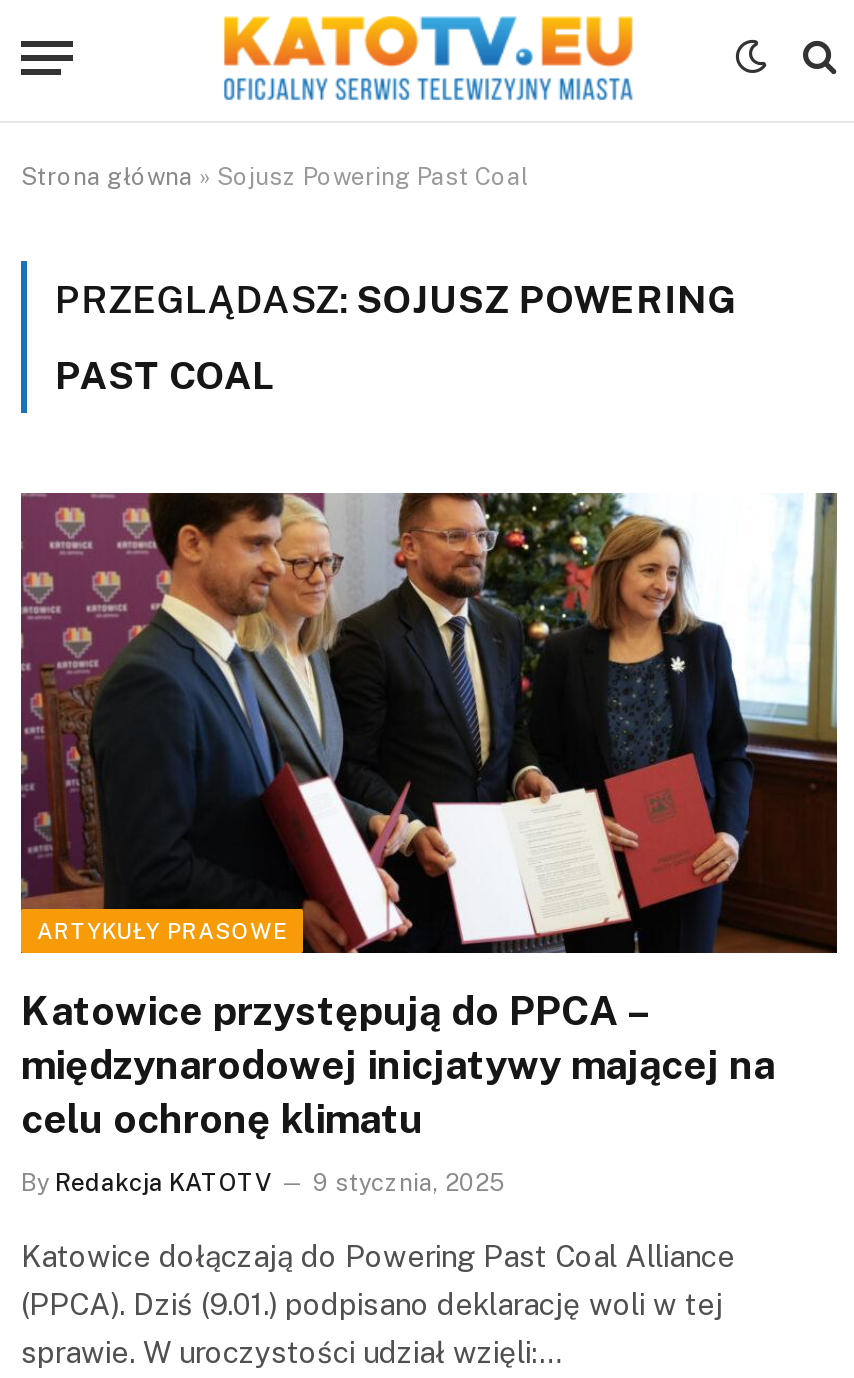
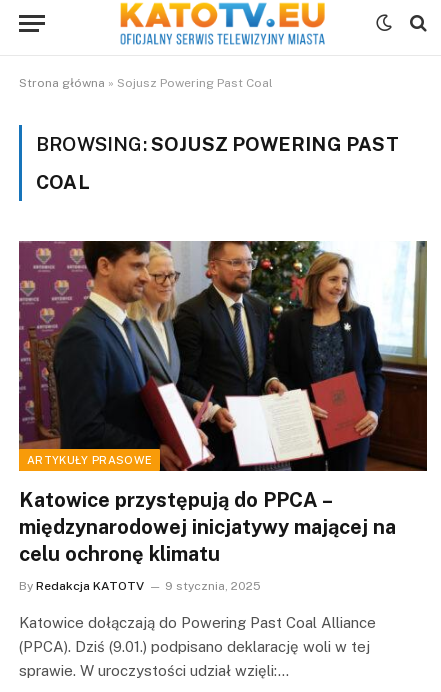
- PRZEGLĄDASZ: SOJUSZ POWERING
+ BROWSING: SOJUSZ POWERING PAST

- PAST COAL
+ COAL
